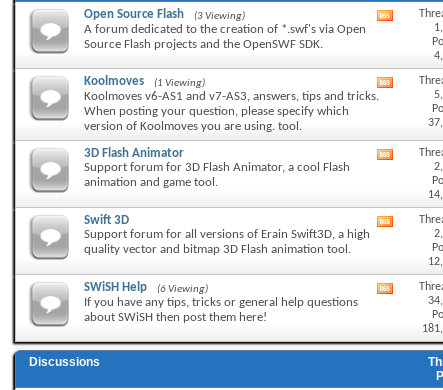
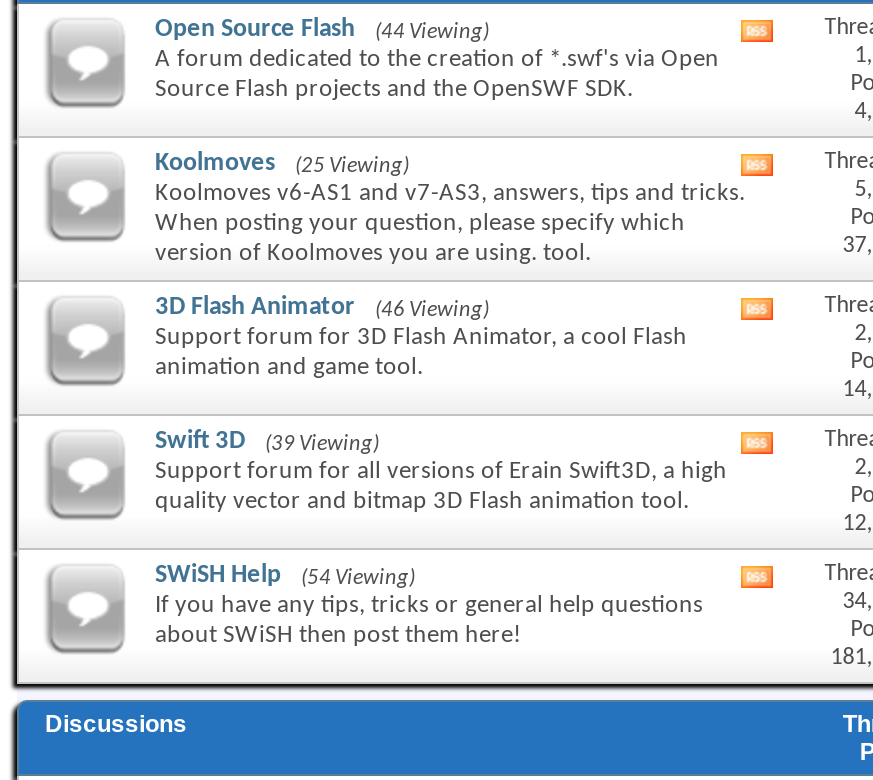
- Open Source Flash (3 Viewing)
+ Open Source Flash (44 Viewing)

- Koolmoves (1 Viewing)
+ Koolmoves (25 Viewing)

+ (46 Viewing)

+ (39 Viewing)

- SWiSH Help (6 Viewing)
+ SWiSH Help (54 Viewing)
